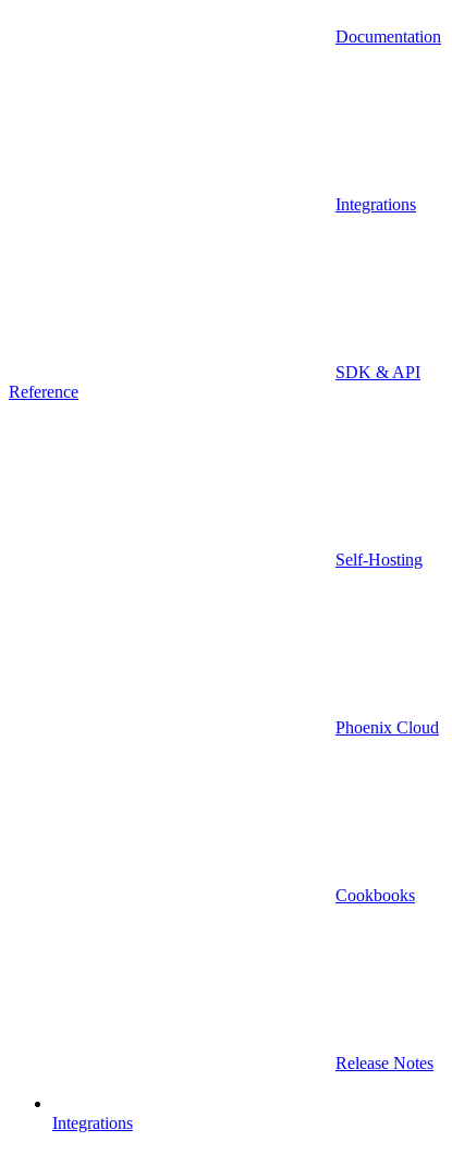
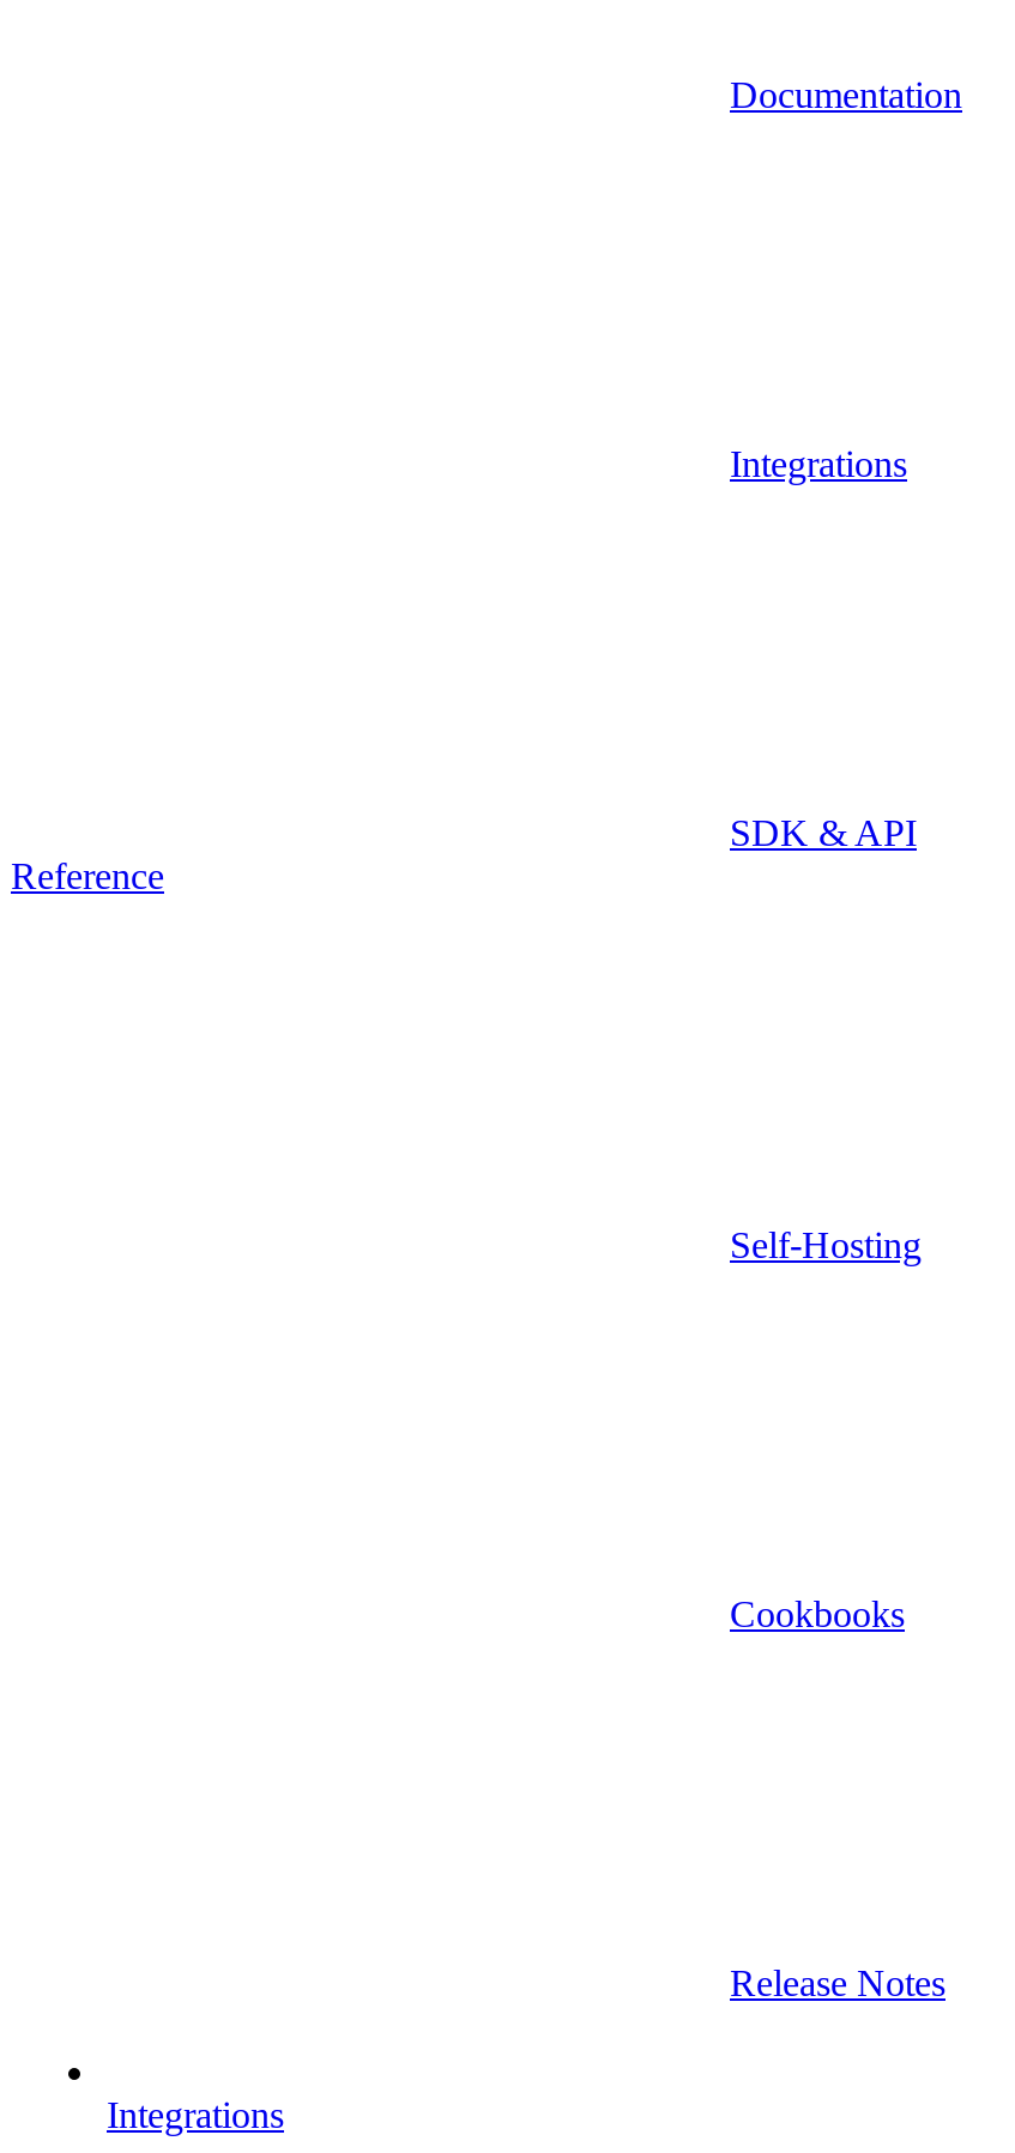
- Phoenix Cloud
